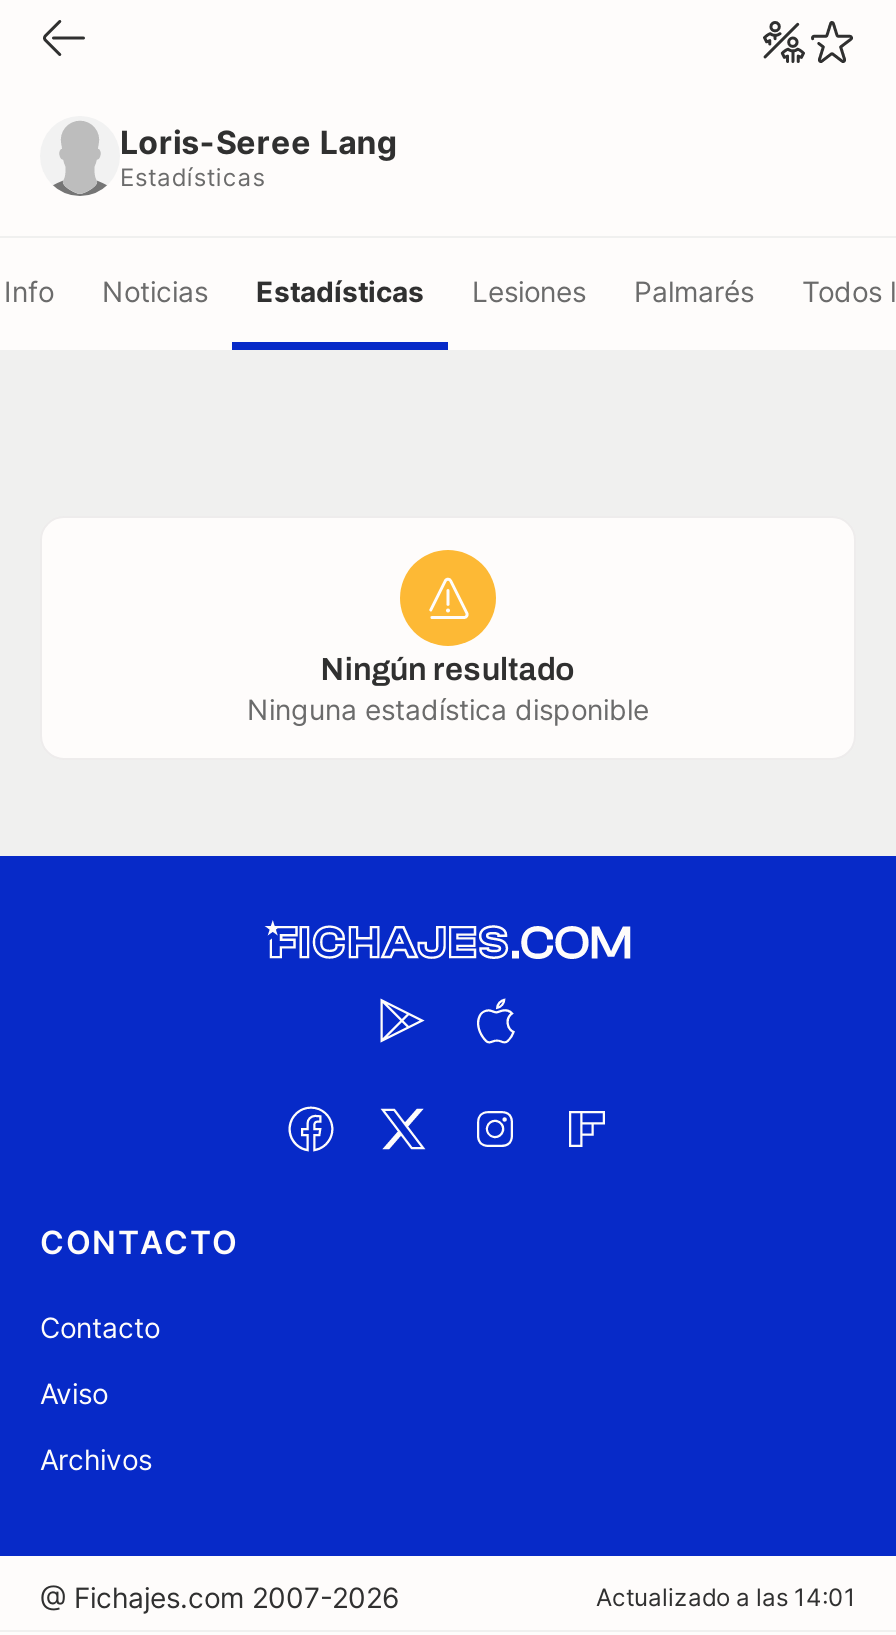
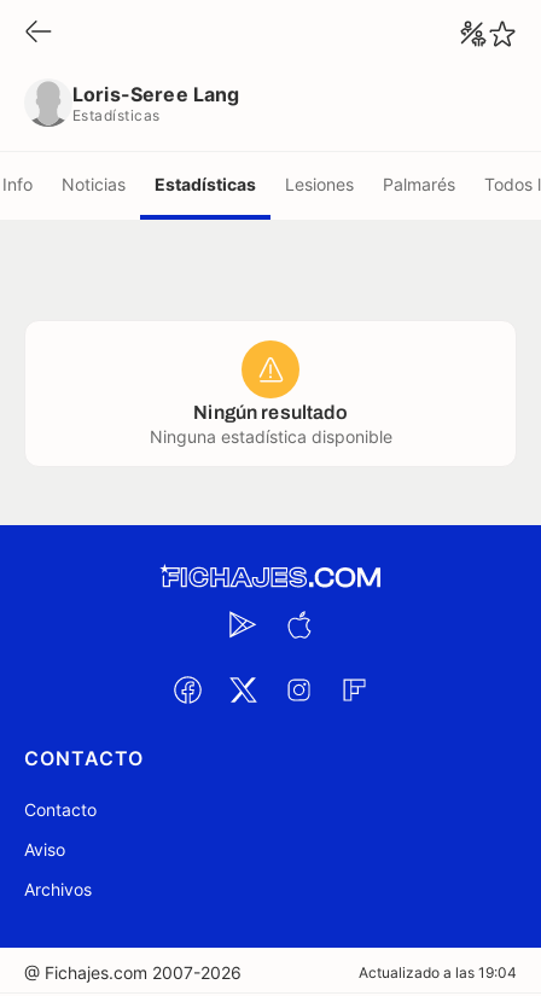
- Actualizado a las 14:01
+ Actualizado a las 19:04
